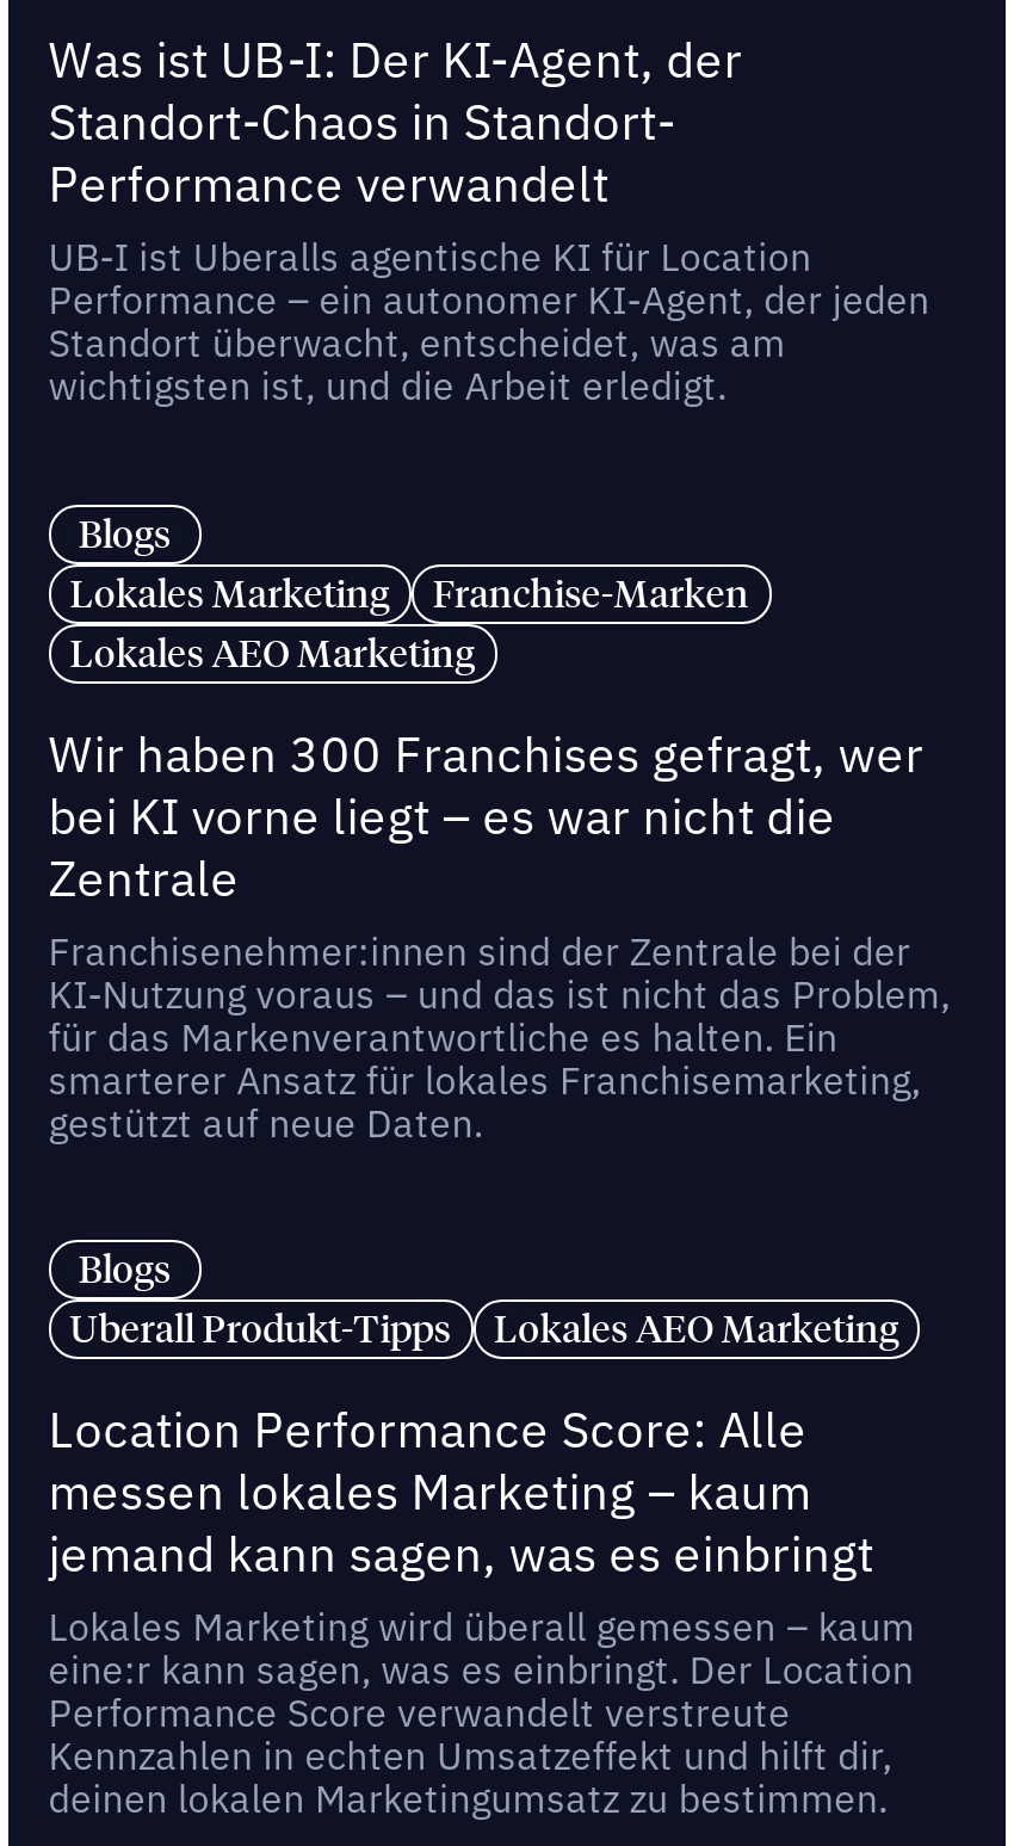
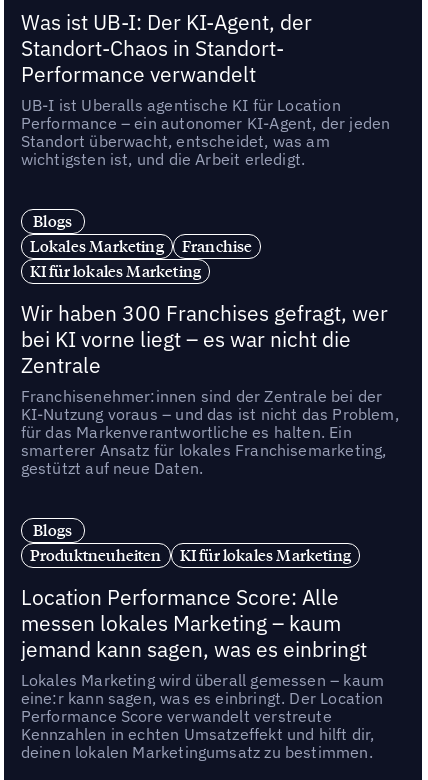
- Franchise-Marken
- Lokales AEO Marketing
+ Franchise
+ KI für lokales Marketing

- Uberall Produkt-Tipps
- Lokales AEO Marketing
+ Produktneuheiten
+ KI für lokales Marketing
